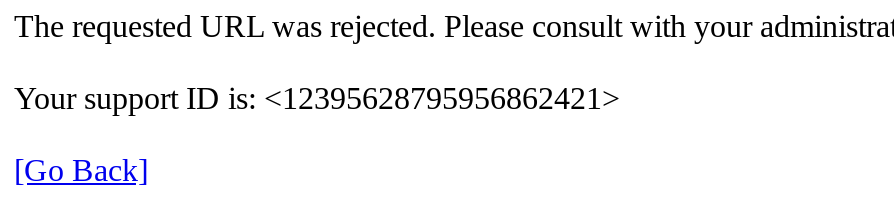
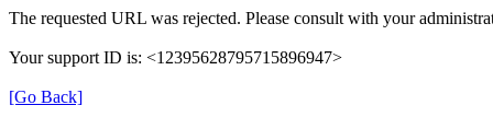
- Your support ID is: <12395628795956862421>
+ Your support ID is: <12395628795715896947>
